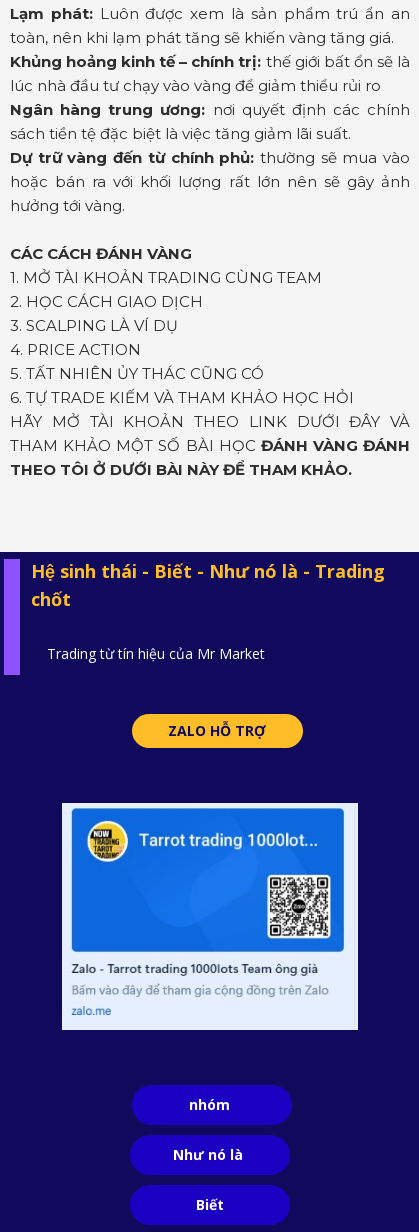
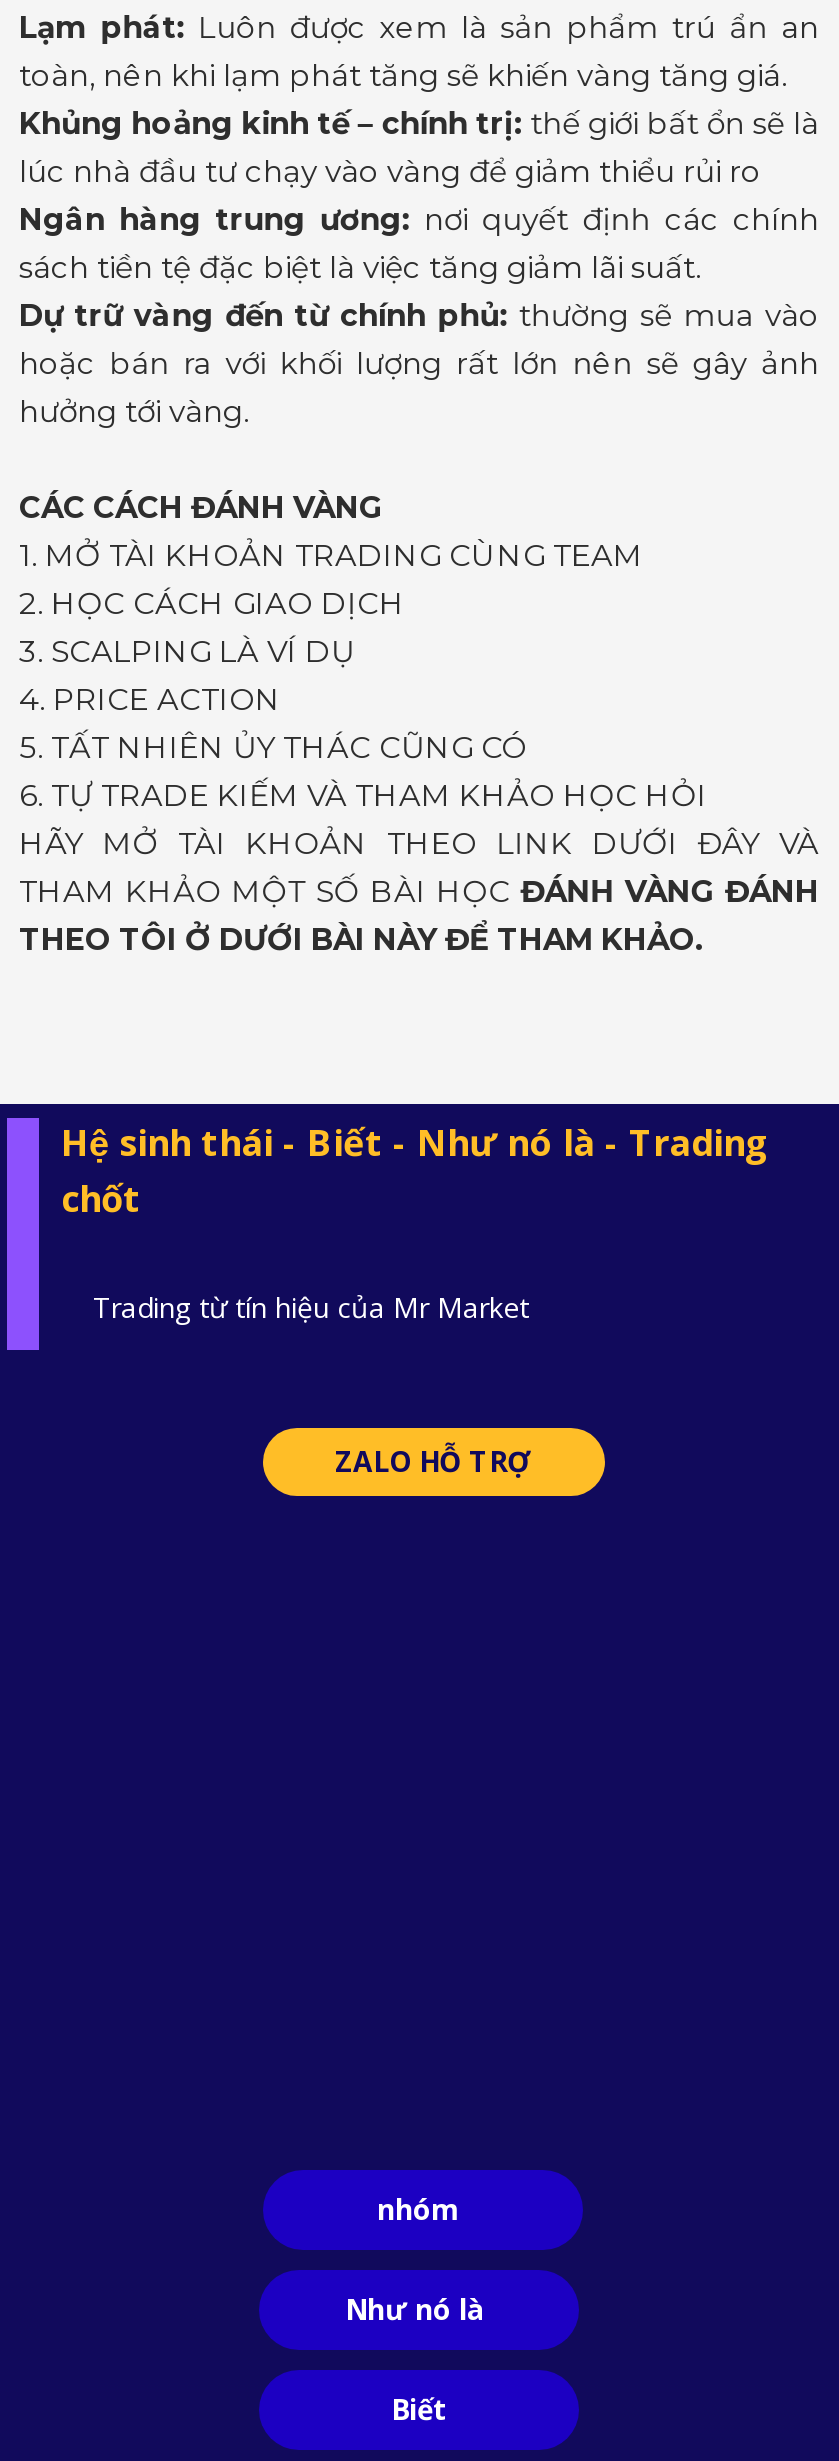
- [image]
